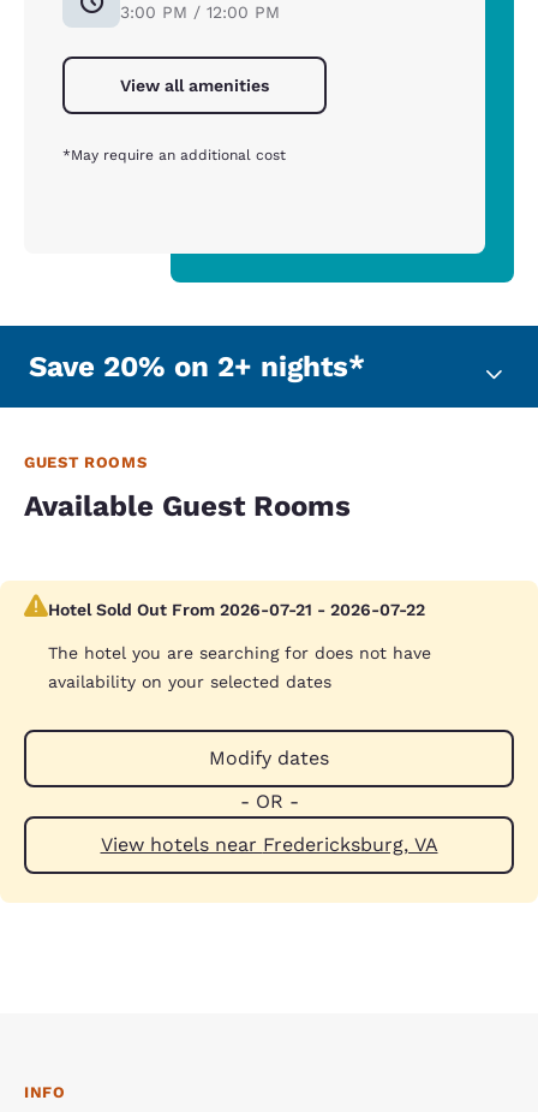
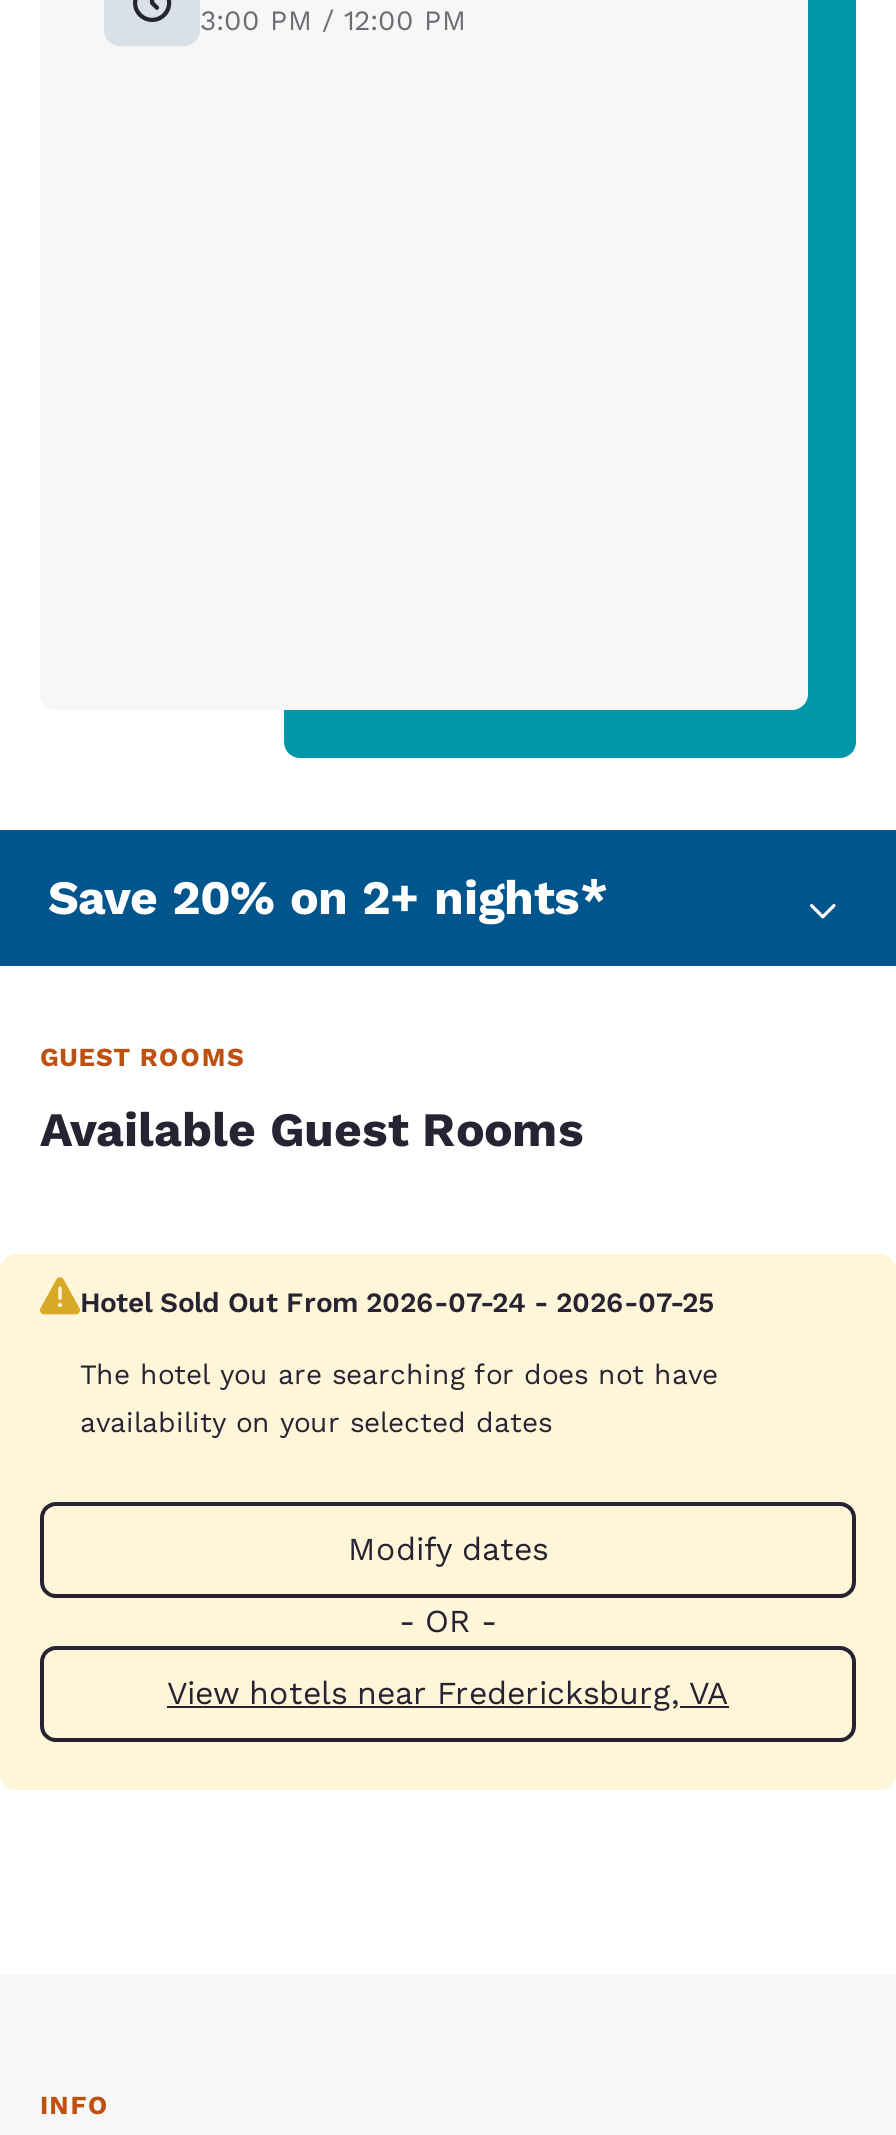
- View all amenities

- *May require an additional cost

- Hotel Sold Out From 2026-07-21 - 2026-07-22
+ Hotel Sold Out From 2026-07-24 - 2026-07-25
